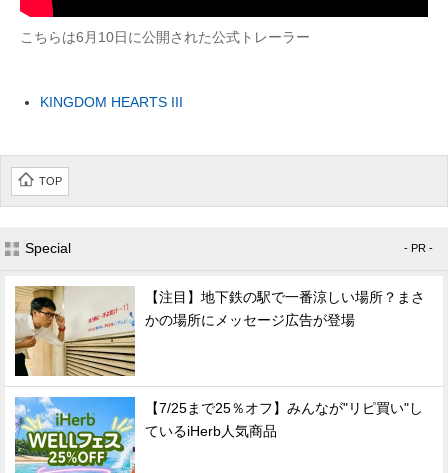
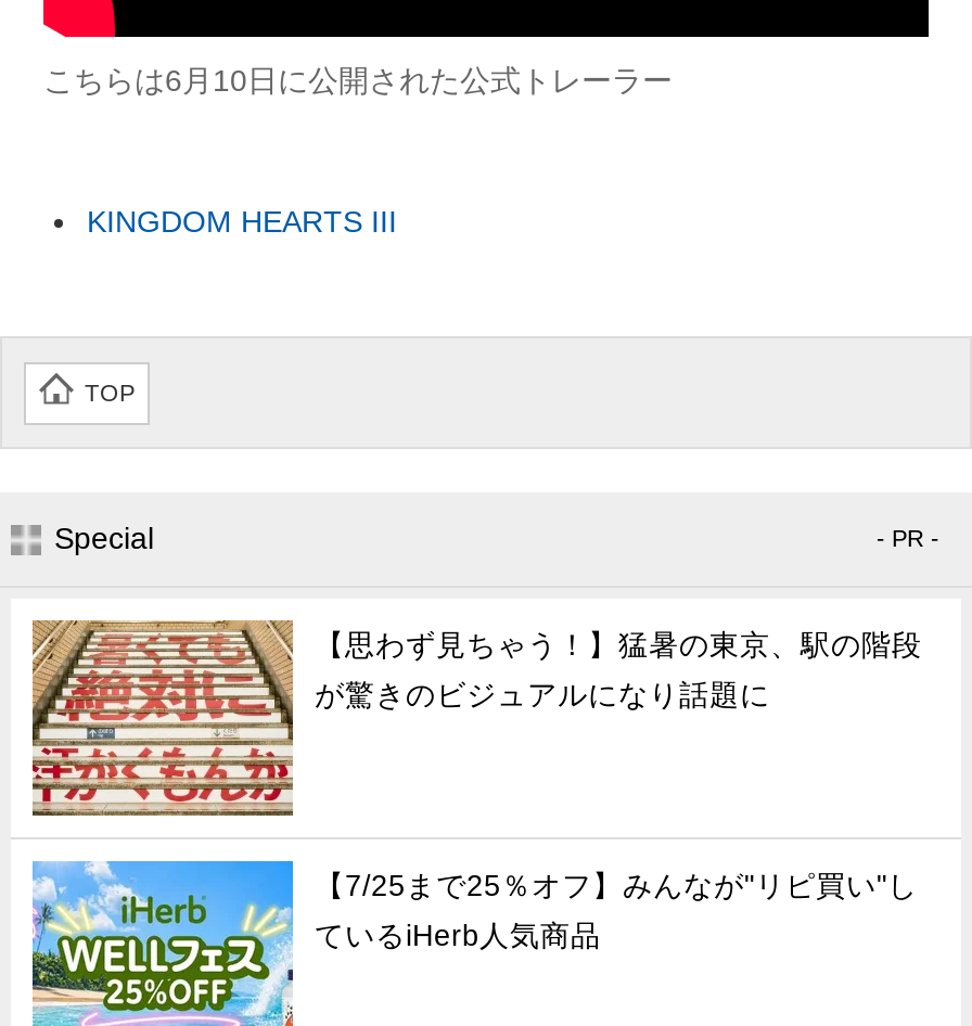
- [image]
- 【注目】地下鉄の駅で一番涼しい場所？まさ
+ [image]
+ 【思わず見ちゃう！】猛暑の東京、駅の階段

- かの場所にメッセージ広告が登場
+ が驚きのビジュアルになり話題に
